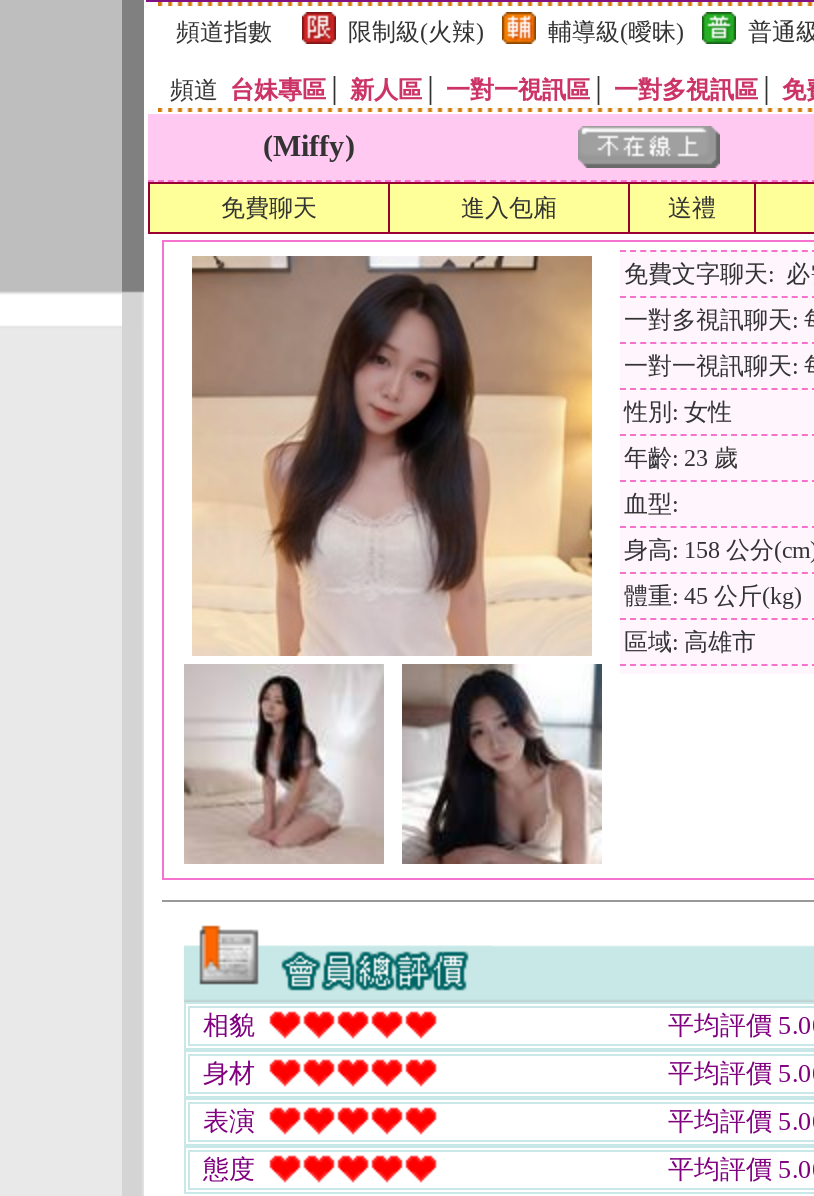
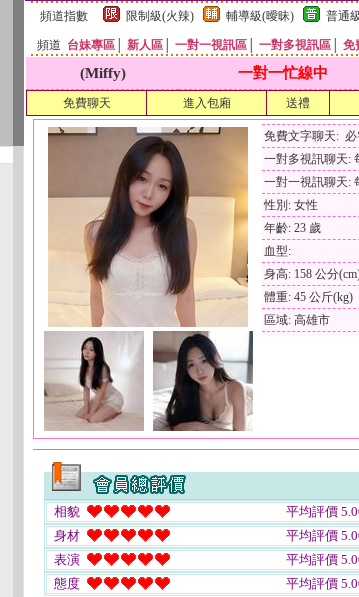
+ 一對一忙線中
